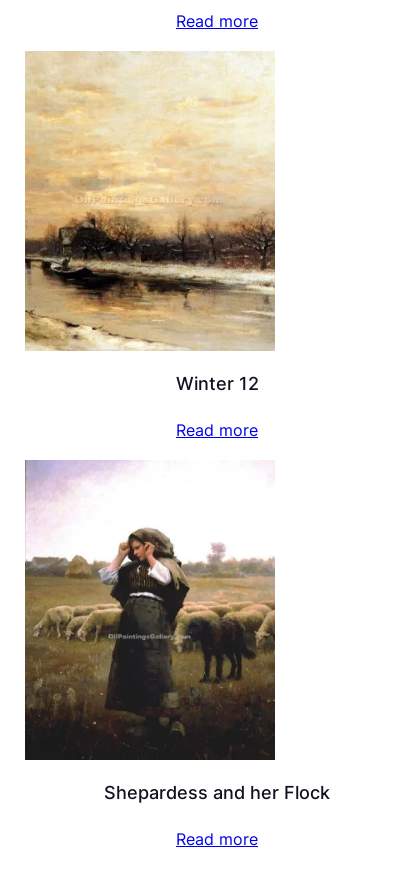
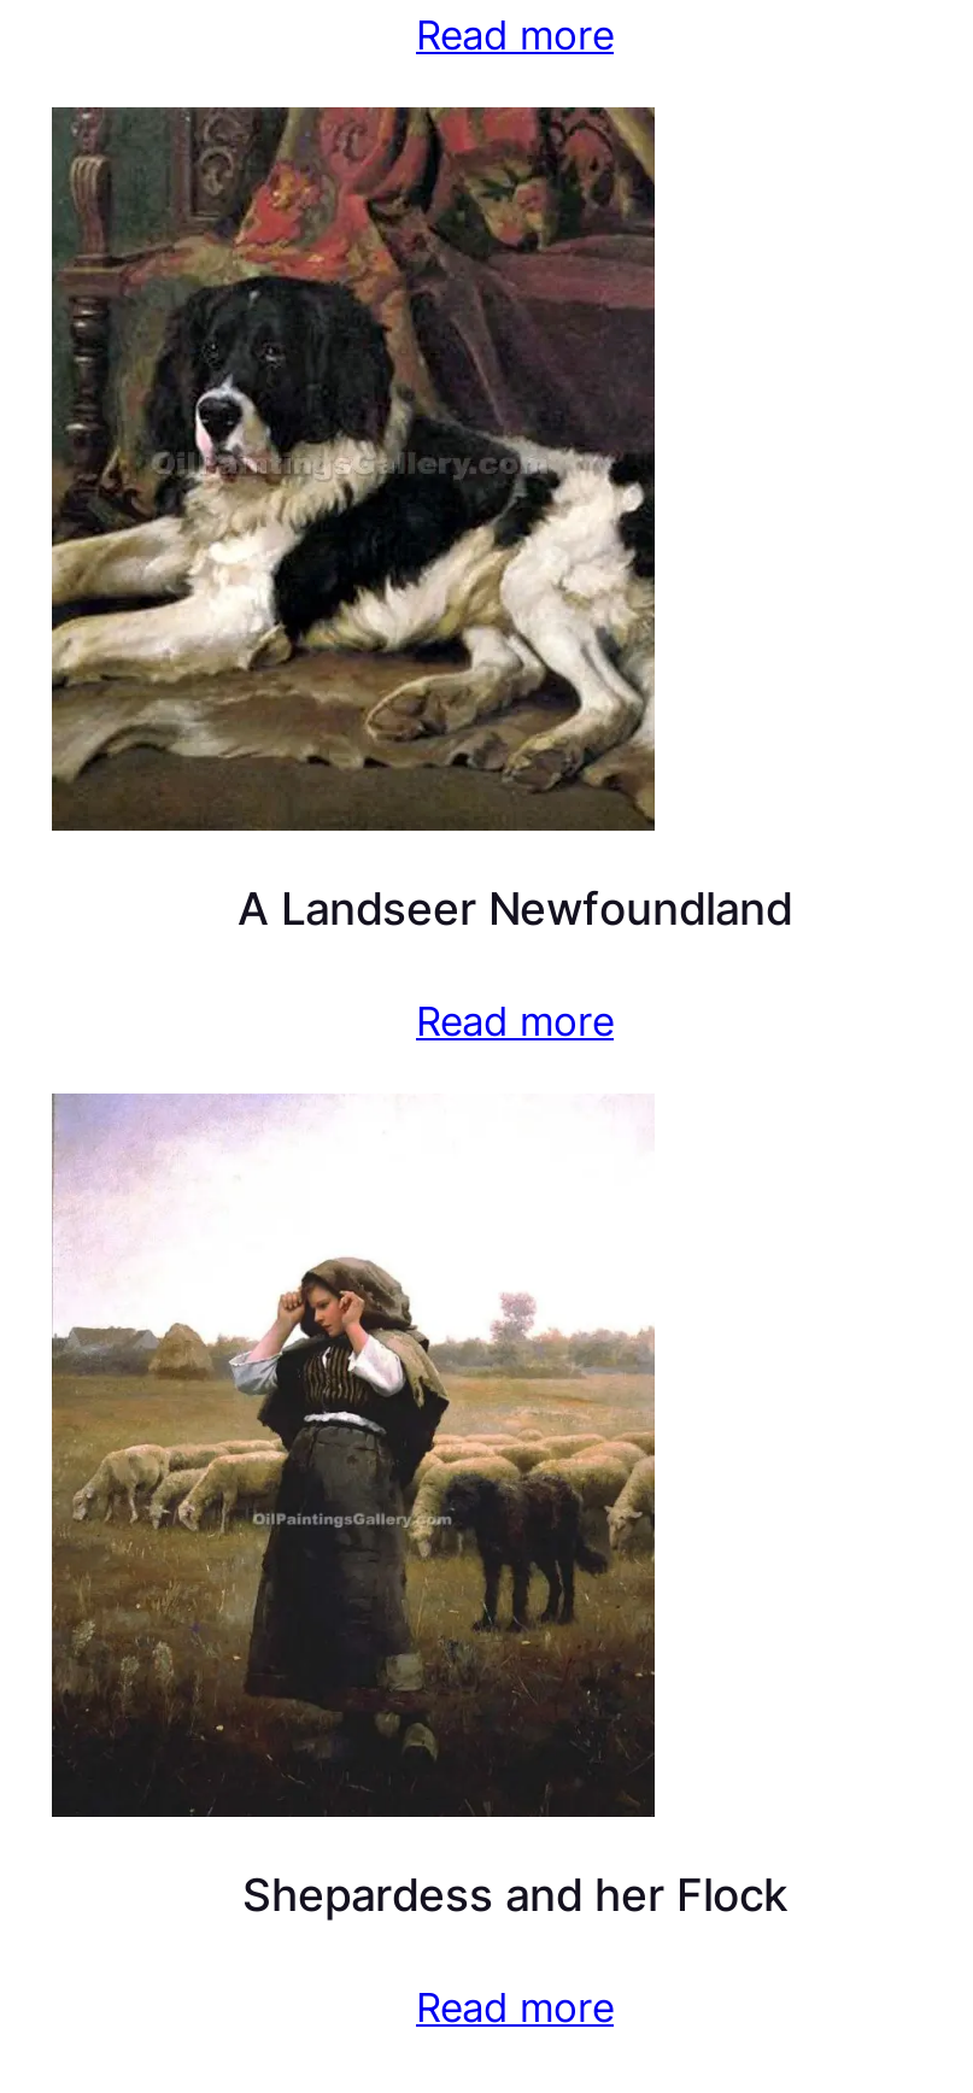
- [image]
- Winter 12
+ [image]
+ A Landseer Newfoundland
